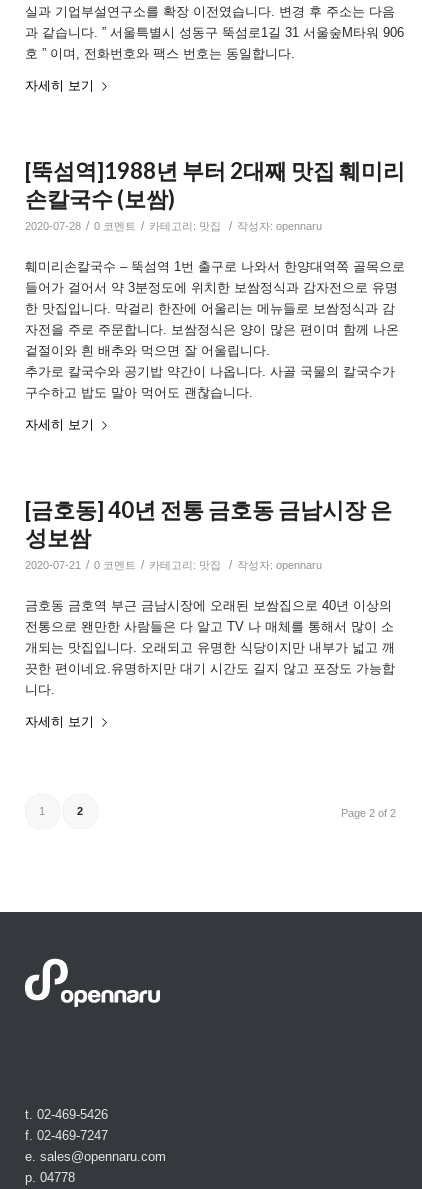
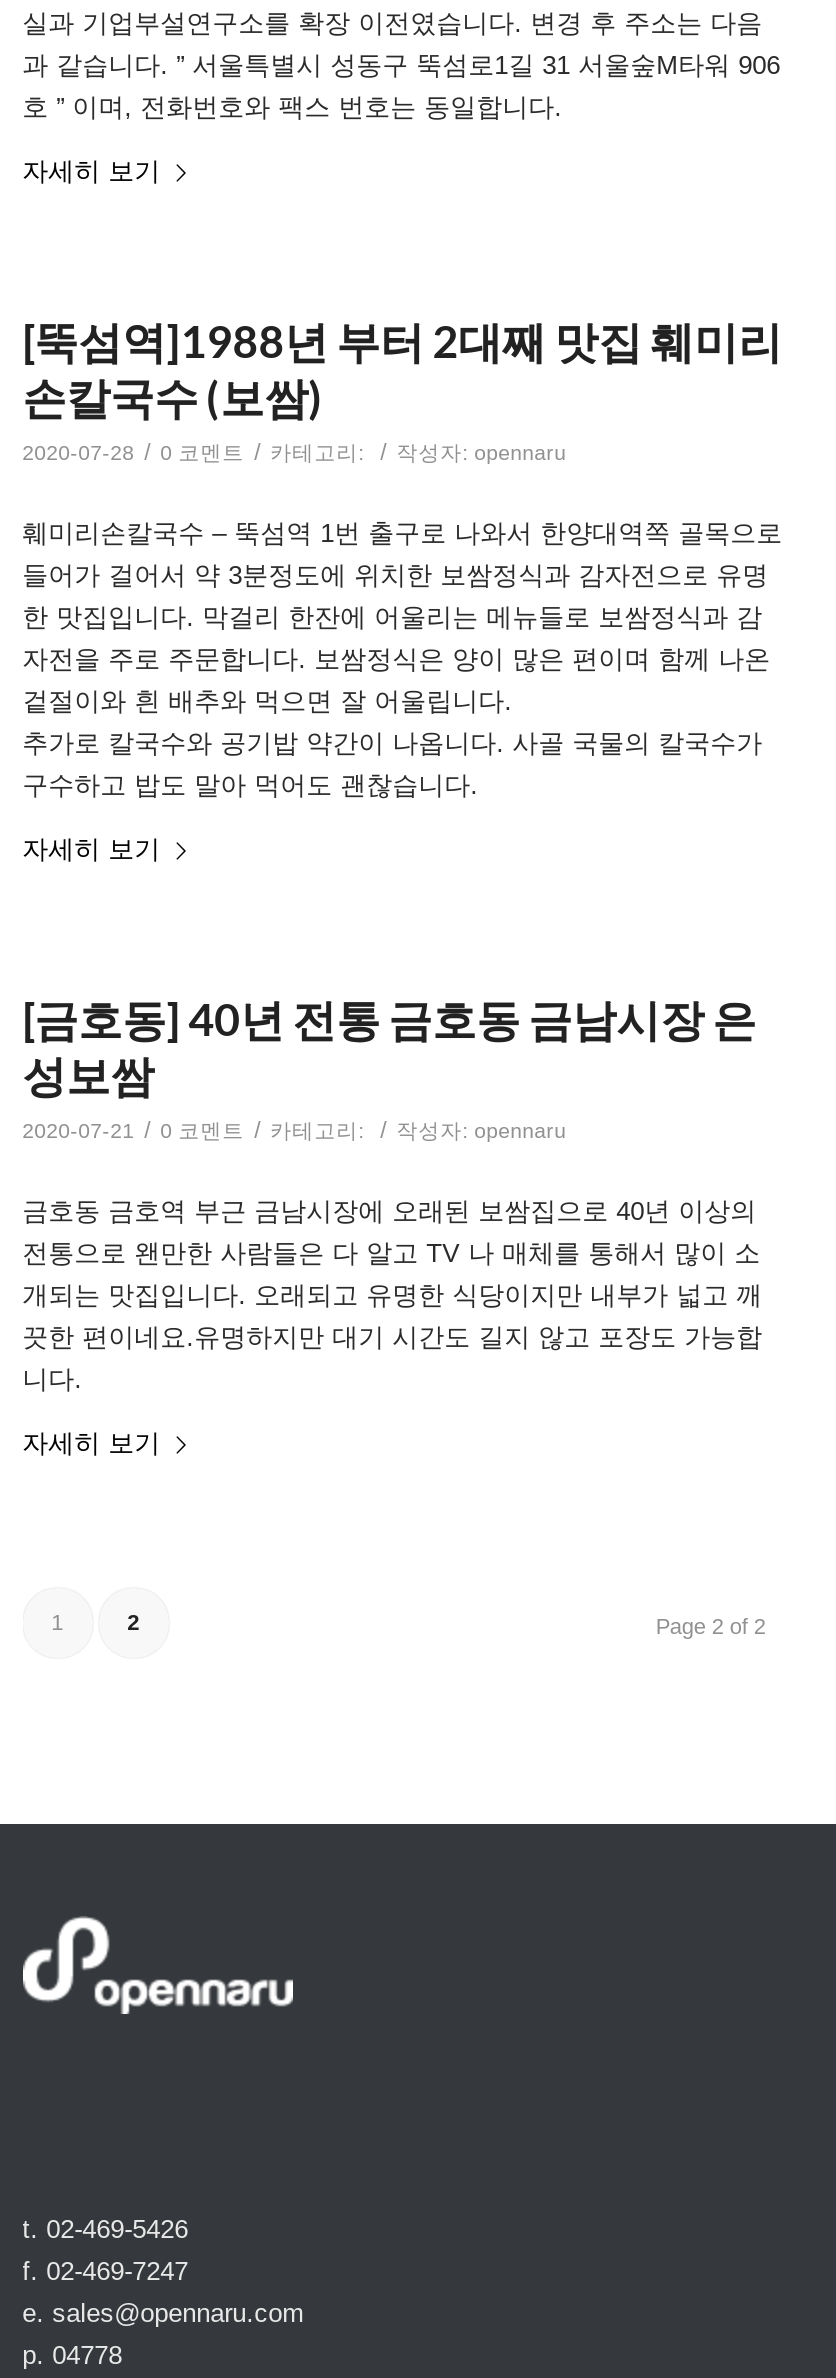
- 2020-07-28 / 0 코멘트 / 카테고리: 맛집
- / 작성자: opennaru
+ 2020-07-28 / 0 코멘트 / 카테고리: / 작성자: opennaru

- 2020-07-21 / 0 코멘트 / 카테고리: 맛집
- / 작성자: opennaru
+ 2020-07-21 / 0 코멘트 / 카테고리: / 작성자: opennaru
